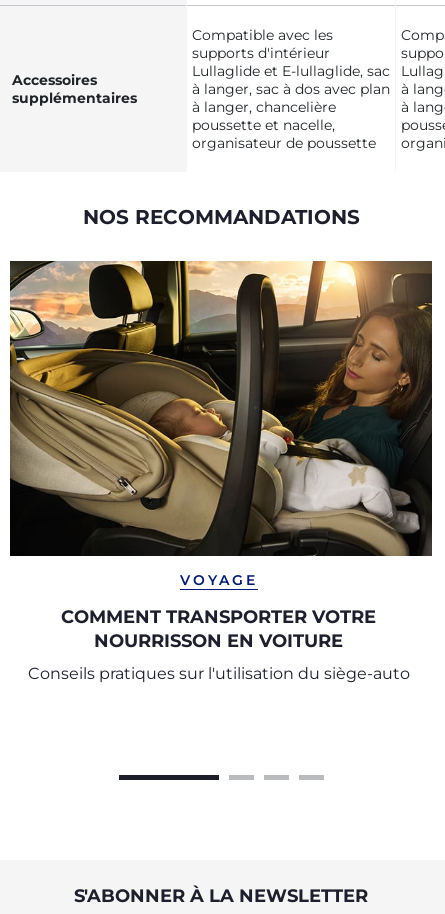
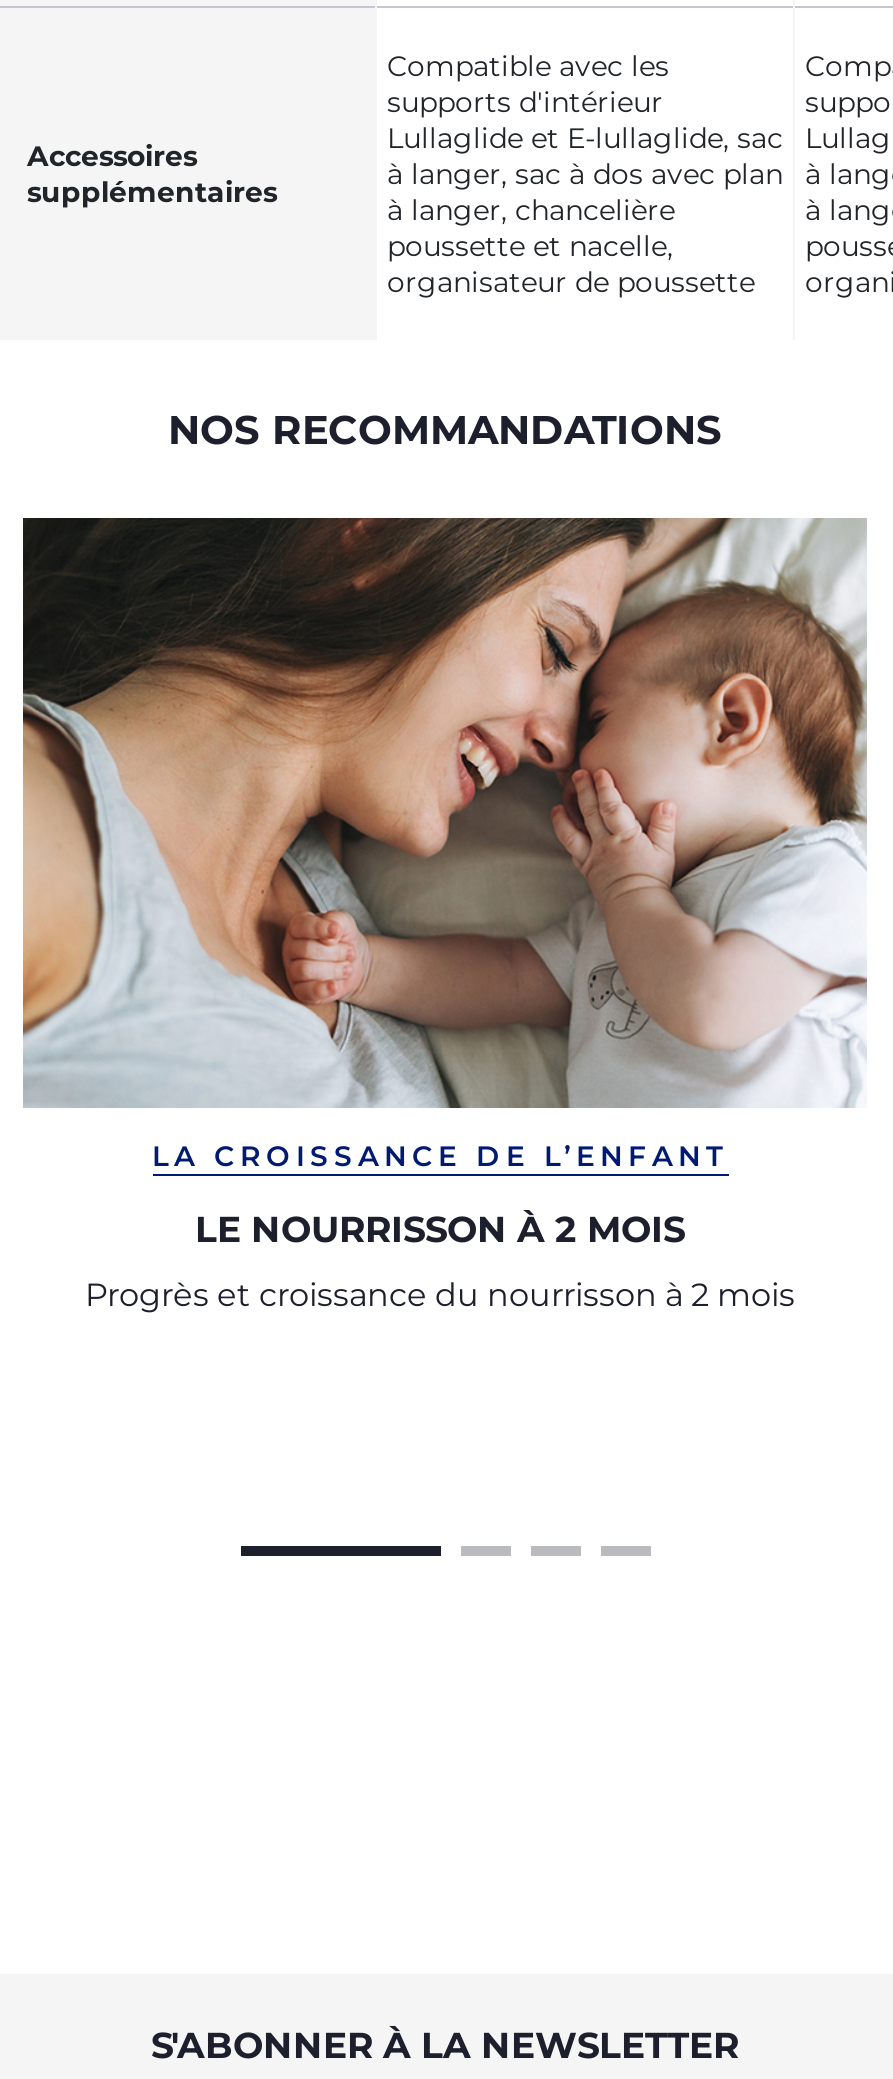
- [image]
- VOYAGE
+ [image]
+ LA CROISSANCE DE L’ENFANT

- COMMENT TRANSPORTER VOTRE
- NOURRISSON EN VOITURE
+ LE NOURRISSON À 2 MOIS

- Conseils pratiques sur l'utilisation du siège-auto
+ Progrès et croissance du nourrisson à 2 mois
